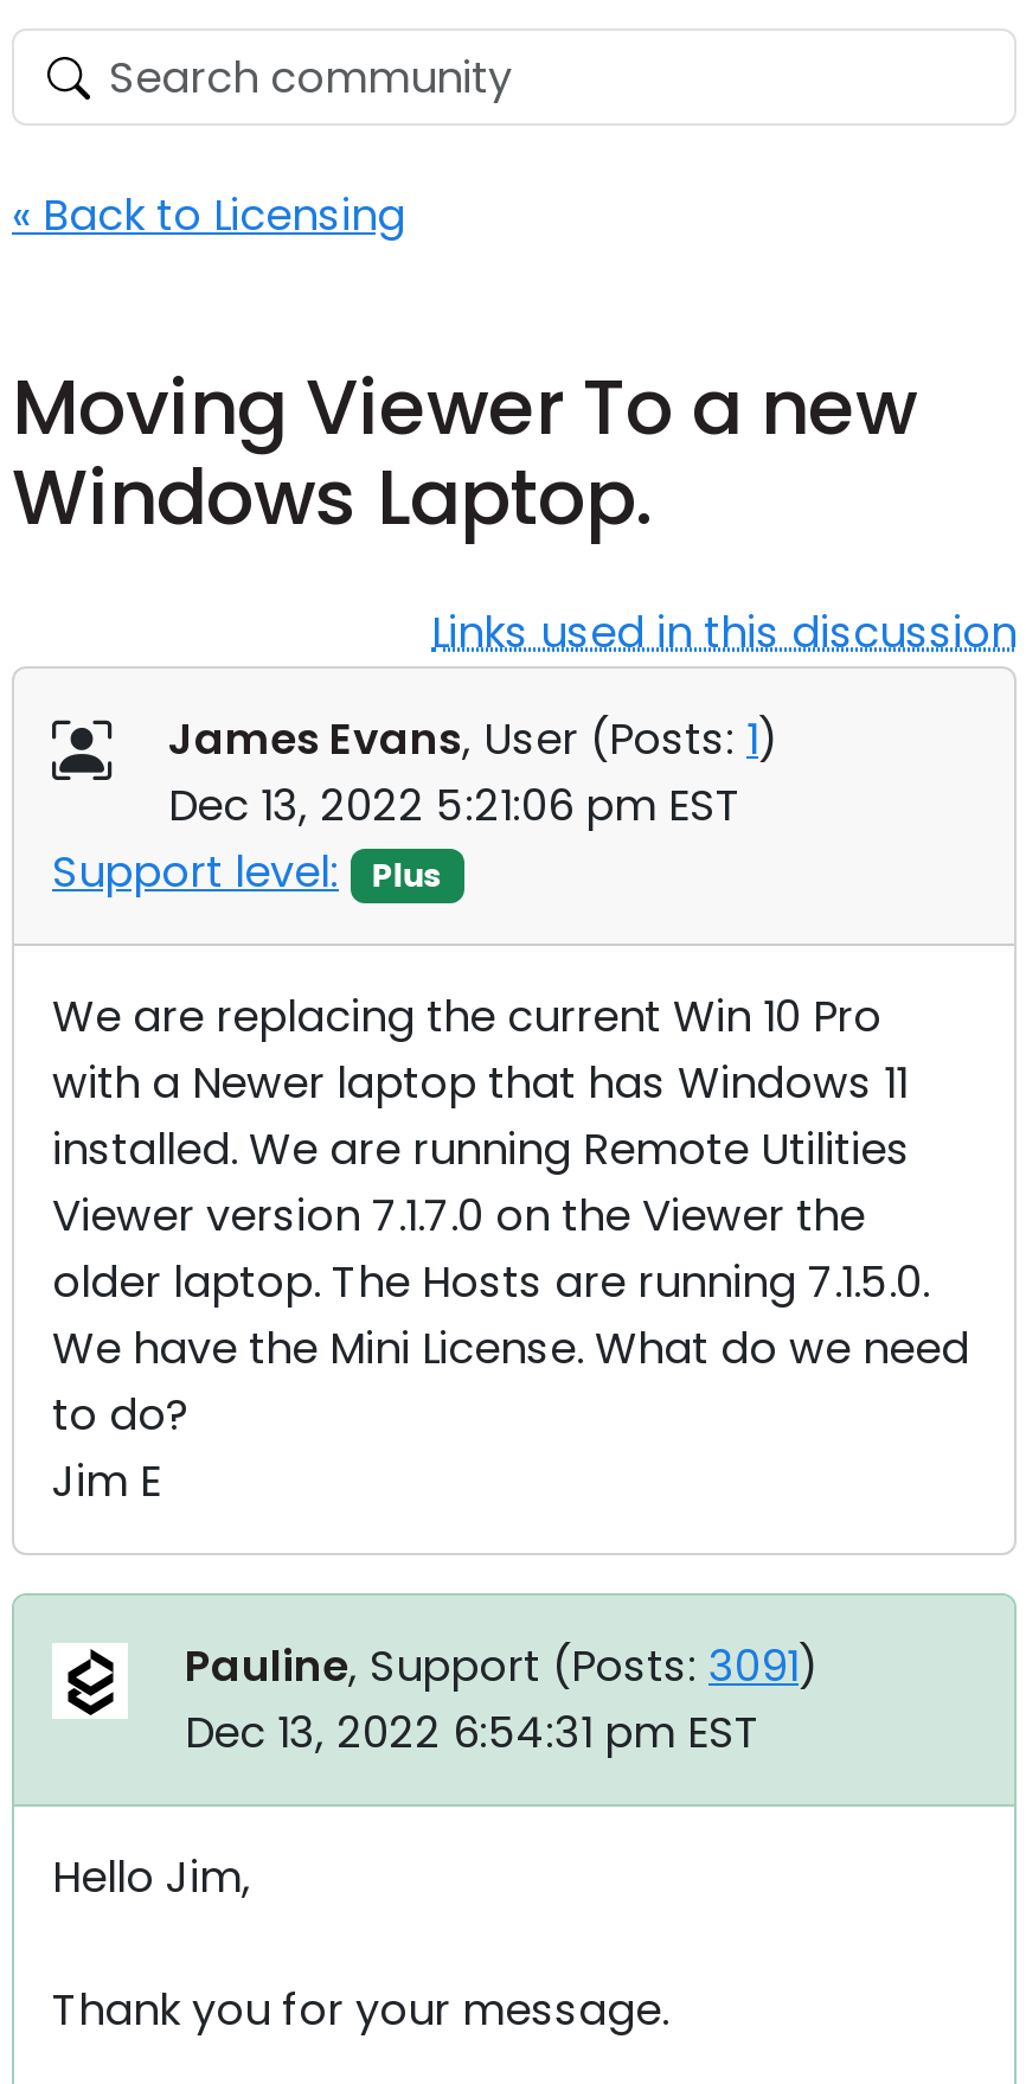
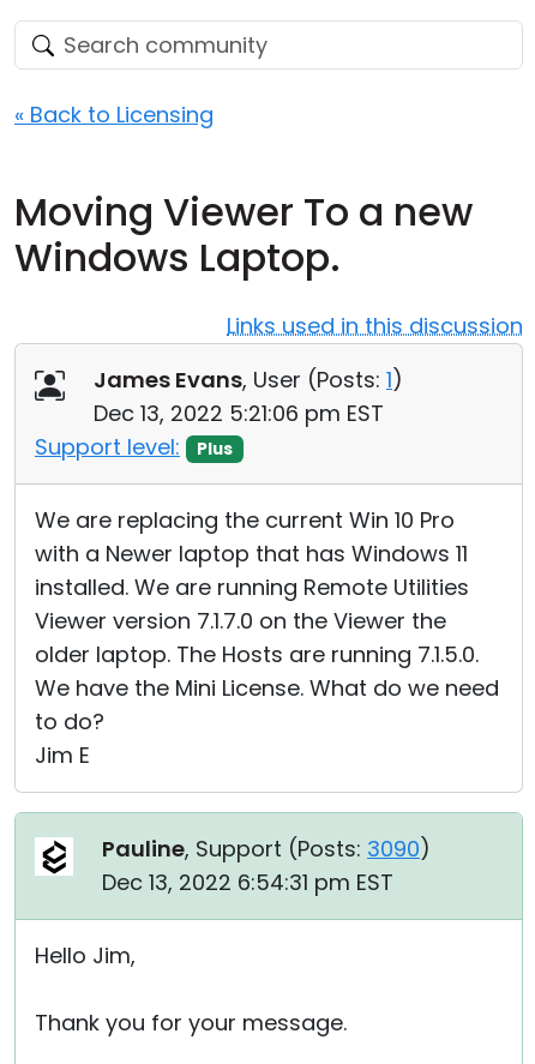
- Pauline, Support (Posts: 3091)
+ Pauline, Support (Posts: 3090)
